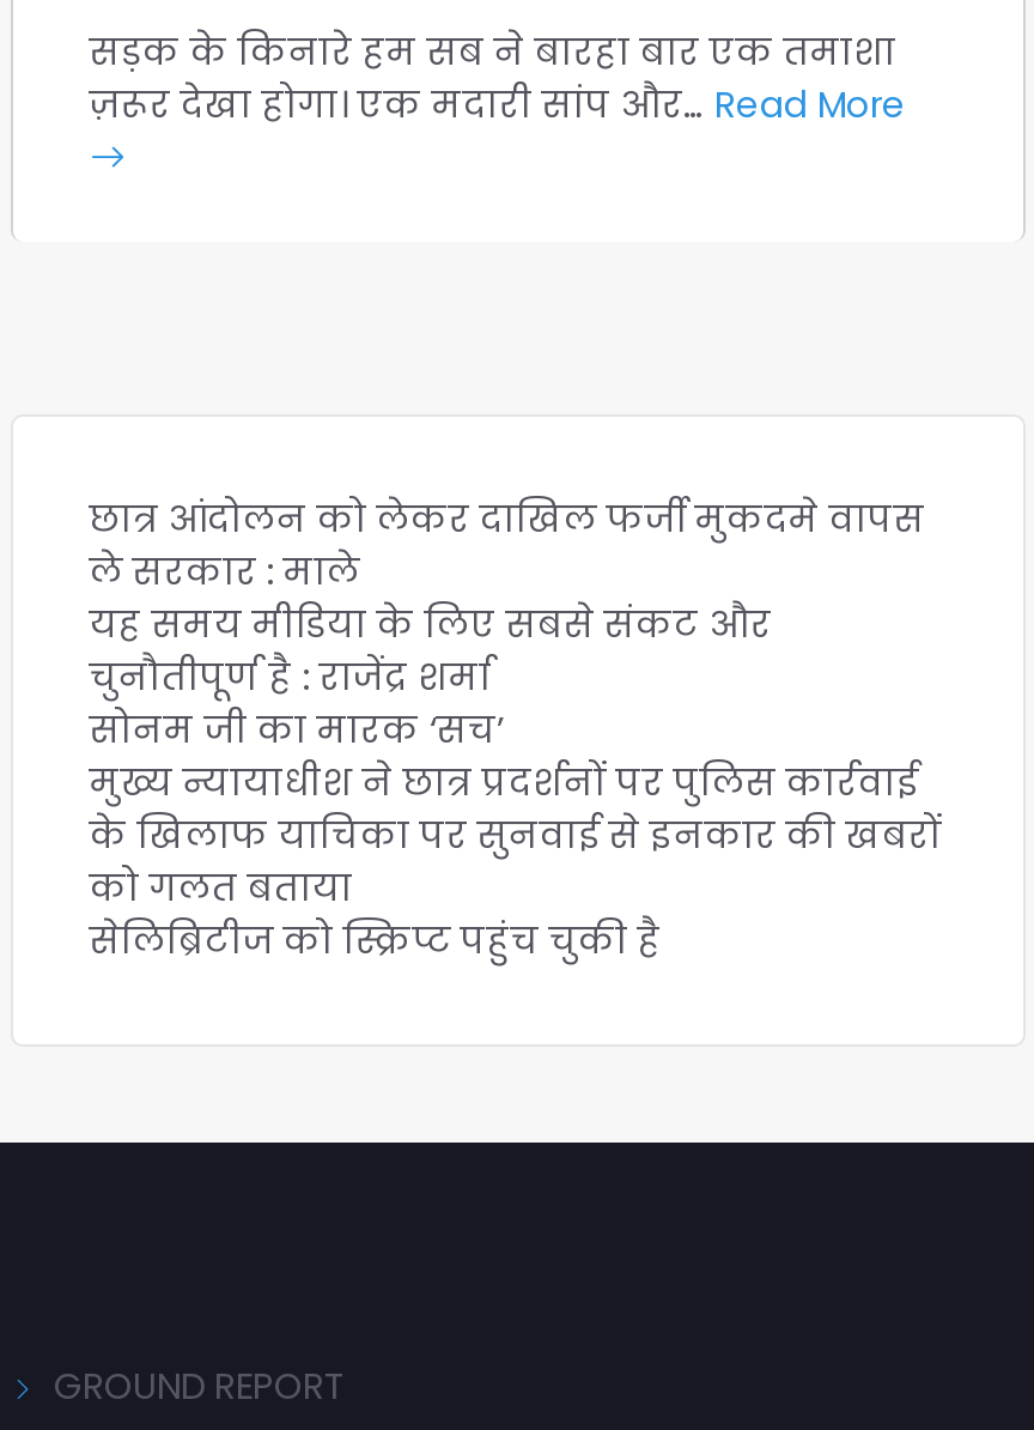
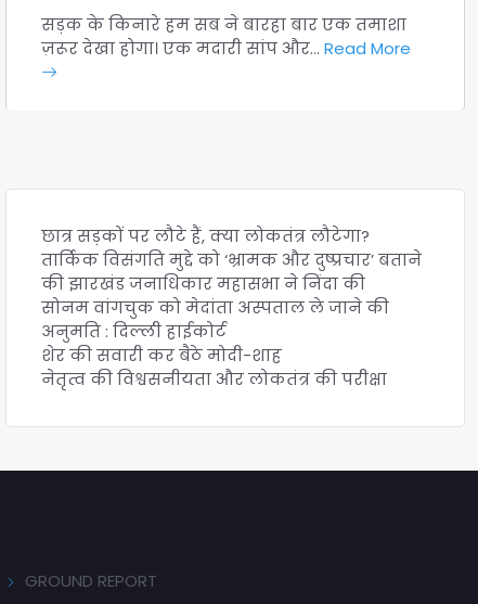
- छात्र आंदोलन को लेकर दाखिल फर्जी मुकदमे वापस
- ले सरकार : माले
- यह समय मीडिया के लिए सबसे संकट और
- चुनौतीपूर्ण है : राजेंद्र शर्मा
- सोनम जी का मारक ‘सच’
- मुख्य न्यायाधीश ने छात्र प्रदर्शनों पर पुलिस कार्रवाई
- के खिलाफ याचिका पर सुनवाई से इनकार की खबरों
- को गलत बताया
- सेलिब्रिटीज को स्क्रिप्ट पहुंच चुकी है
+ छात्र सड़कों पर लौटे हैं, क्या लोकतंत्र लौटेगा?
+ तार्किक विसंगति मुद्दे को ‘भ्रामक और दुष्प्रचार’ बताने
+ की झारखंड जनाधिकार महासभा ने निंदा की
+ सोनम वांगचुक को मेदांता अस्पताल ले जाने की
+ अनुमति : दिल्ली हाईकोर्ट
+ शेर की सवारी कर बैठे मोदी-शाह
+ नेतृत्व की विश्वसनीयता और लोकतंत्र की परीक्षा
